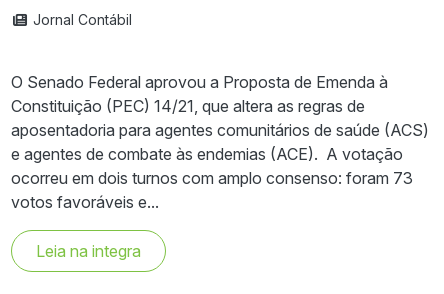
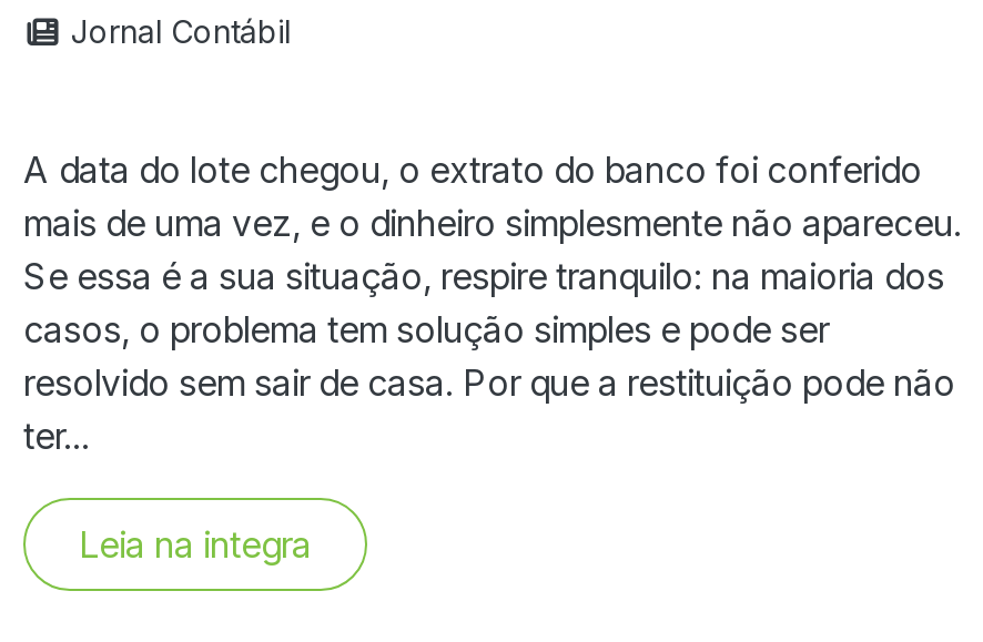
- O Senado Federal aprovou a Proposta de Emenda à
- Constituição (PEC) 14/21, que altera as regras de
- aposentadoria para agentes comunitários de saúde (ACS)
- e agentes de combate às endemias (ACE). A votação
- ocorreu em dois turnos com amplo consenso: foram 73
- votos favoráveis e...
+ A data do lote chegou, o extrato do banco foi conferido
+ mais de uma vez, e o dinheiro simplesmente não apareceu.
+ Se essa é a sua situação, respire tranquilo: na maioria dos
+ casos, o problema tem solução simples e pode ser
+ resolvido sem sair de casa. Por que a restituição pode não
+ ter...
